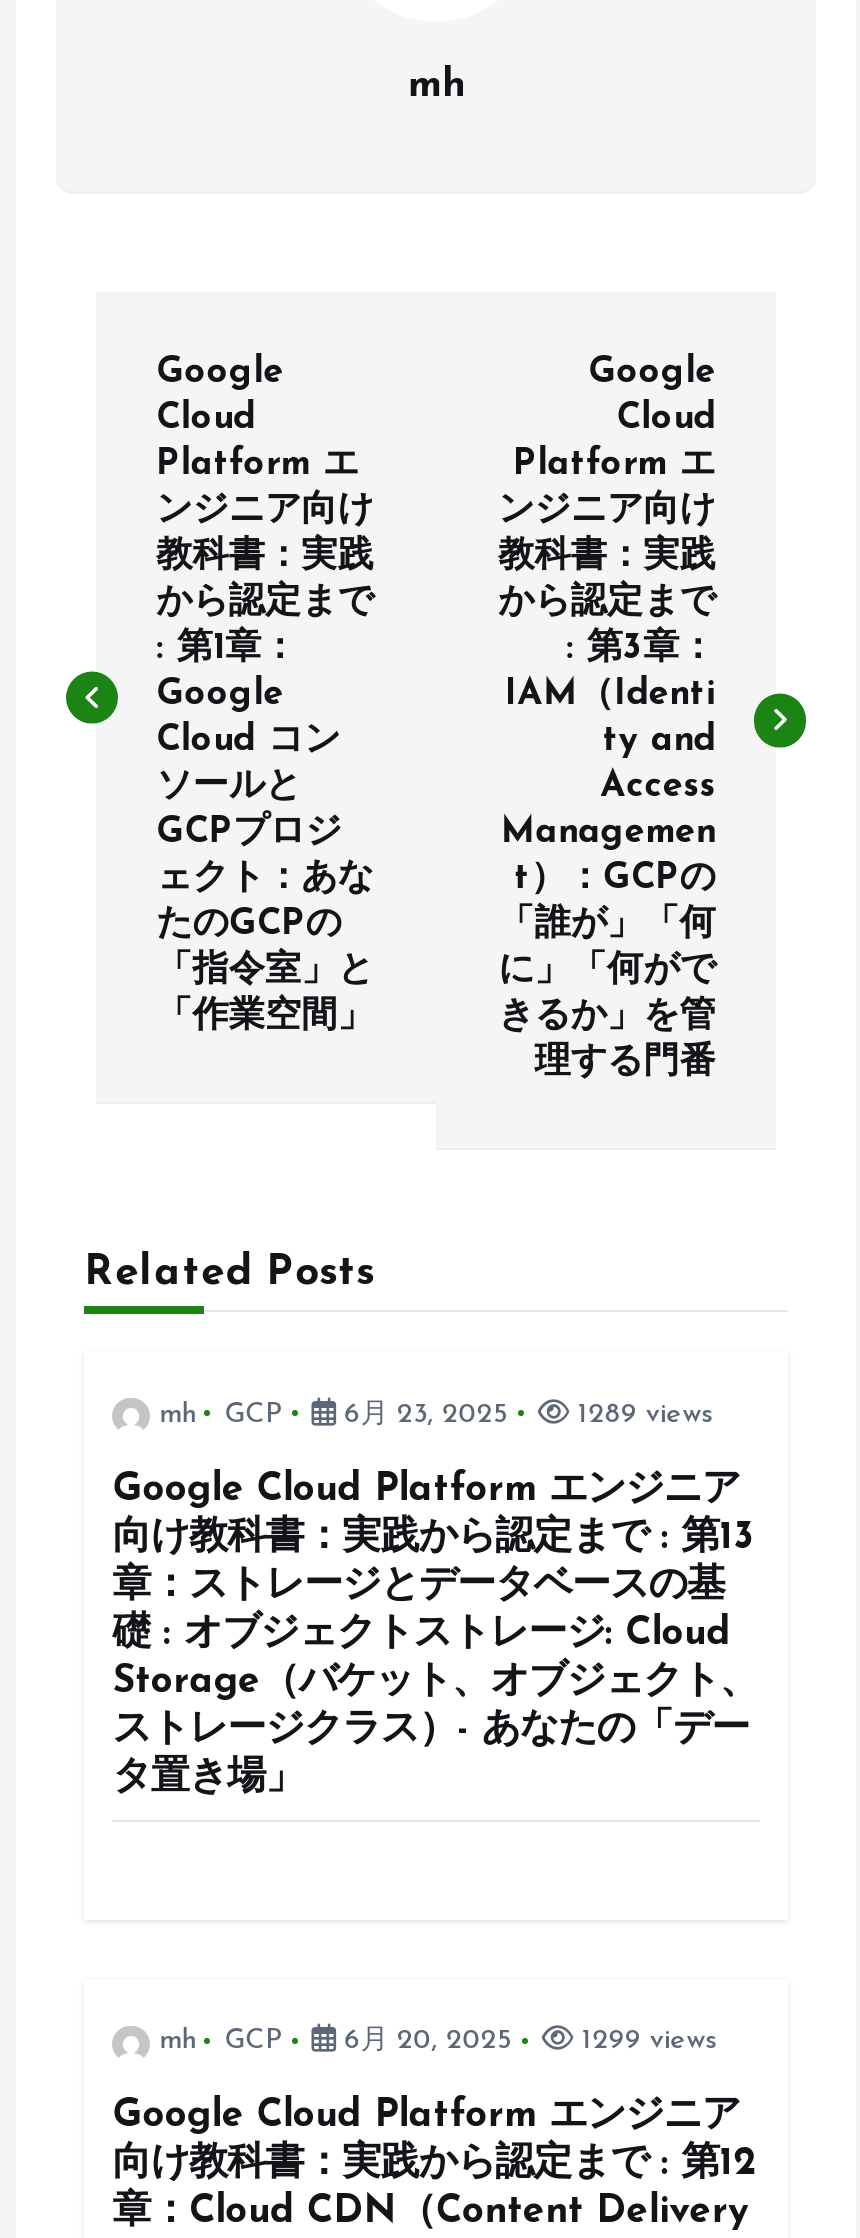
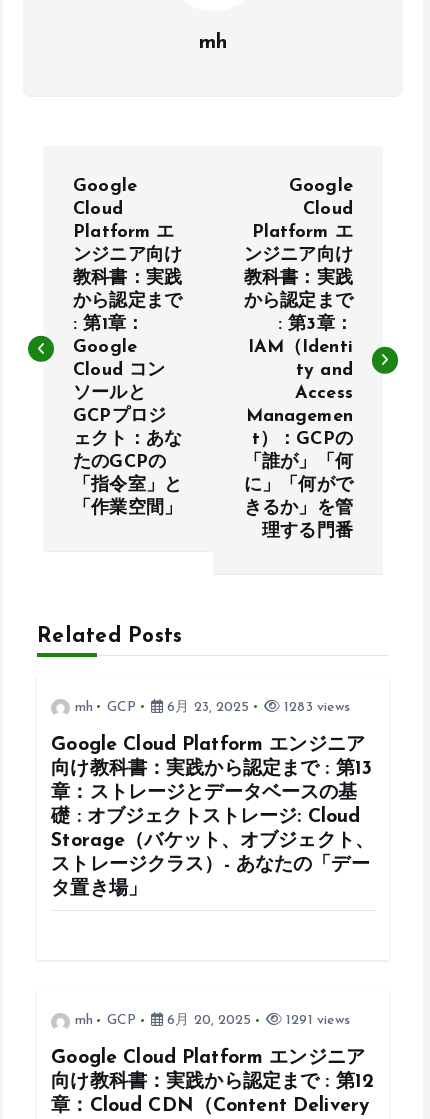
- 1289 views
+ 1283 views

- 1299 views
+ 1291 views
